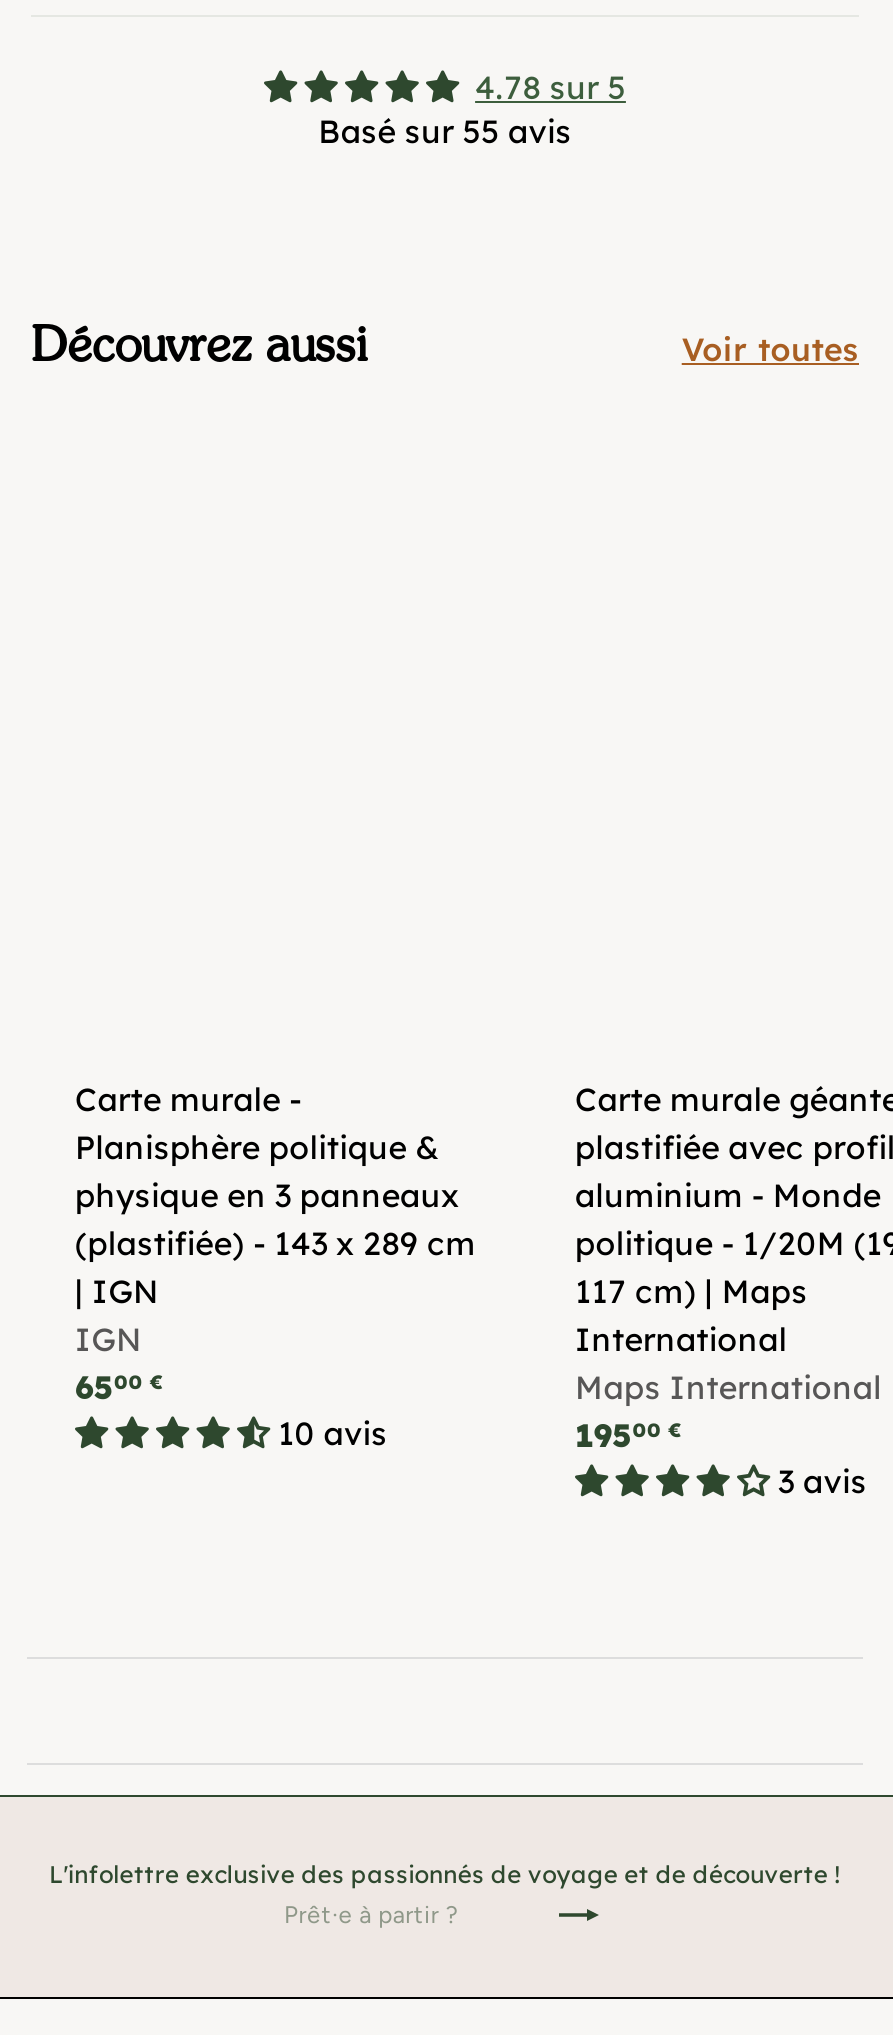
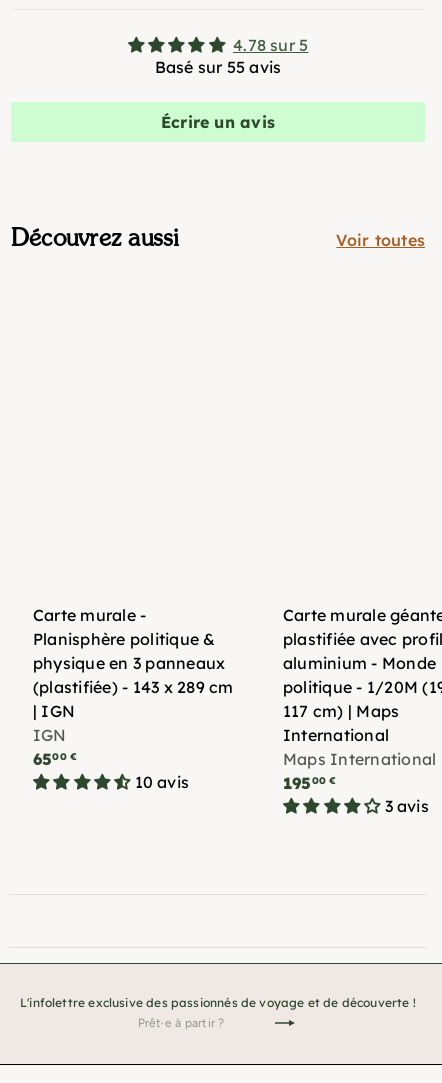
+ Écrire un avis
